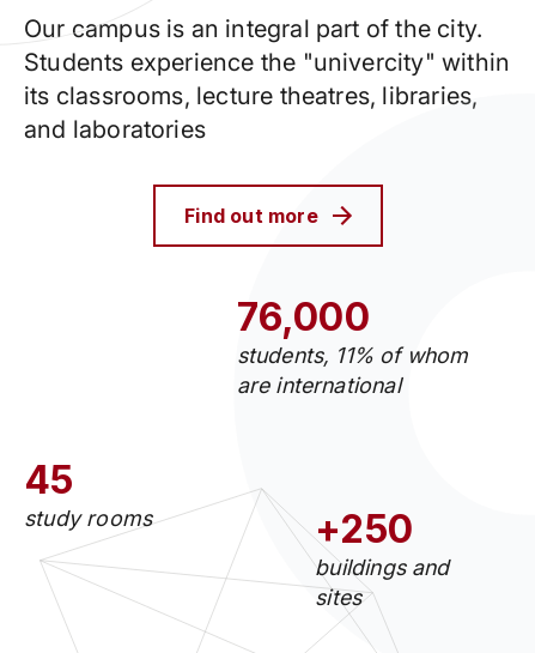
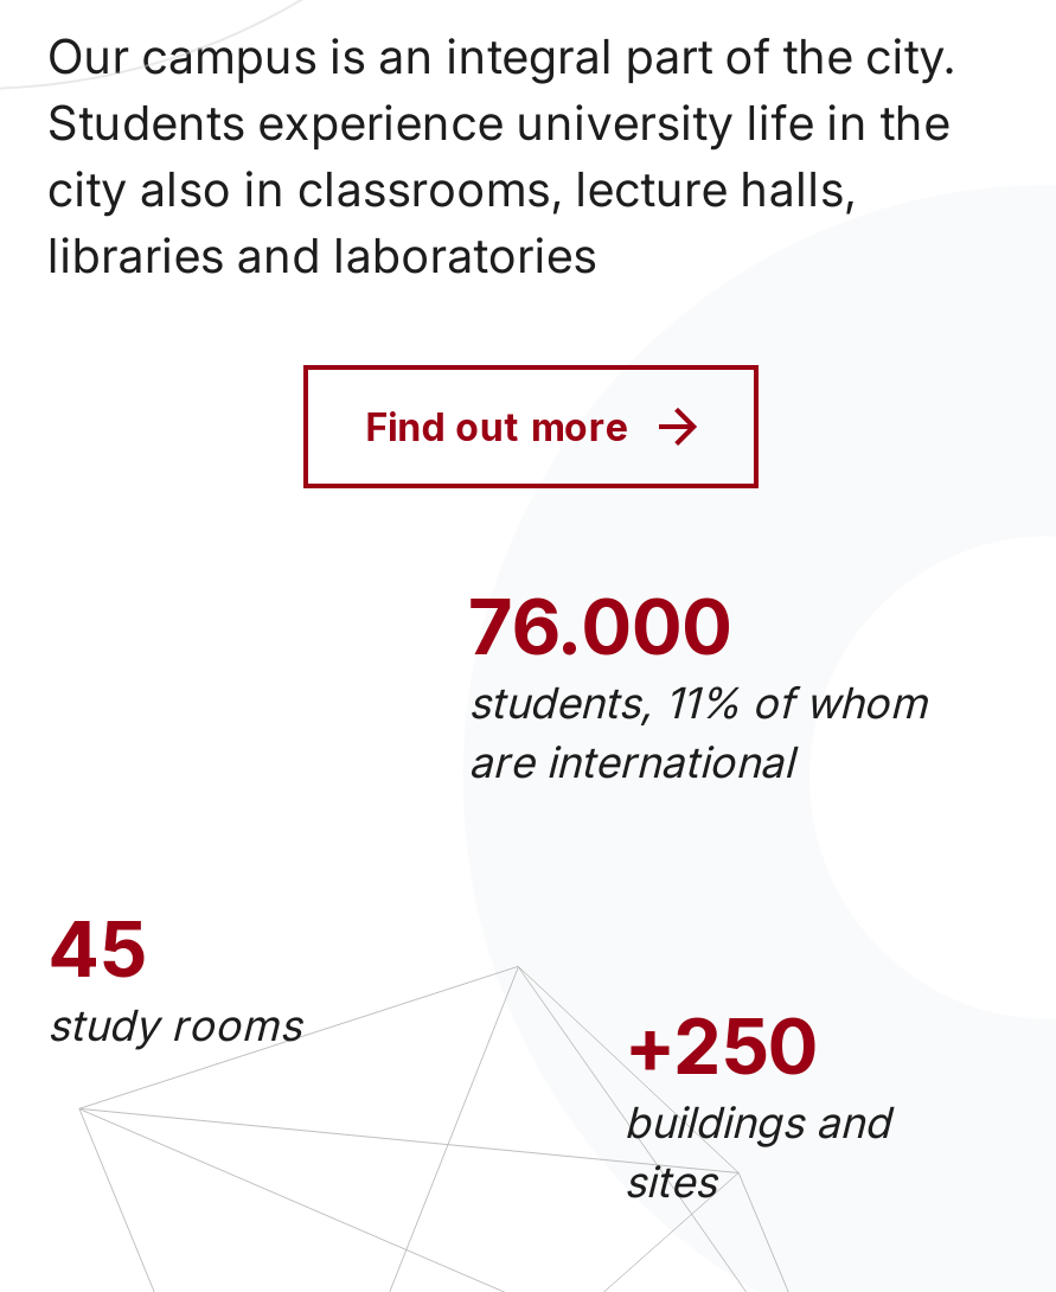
- Students experience the "univercity" within
- its classrooms, lecture theatres, libraries,
- and laboratories
+ Students experience university life in the
+ city also in classrooms, lecture halls,
+ libraries and laboratories

- 76,000
+ 76.000
